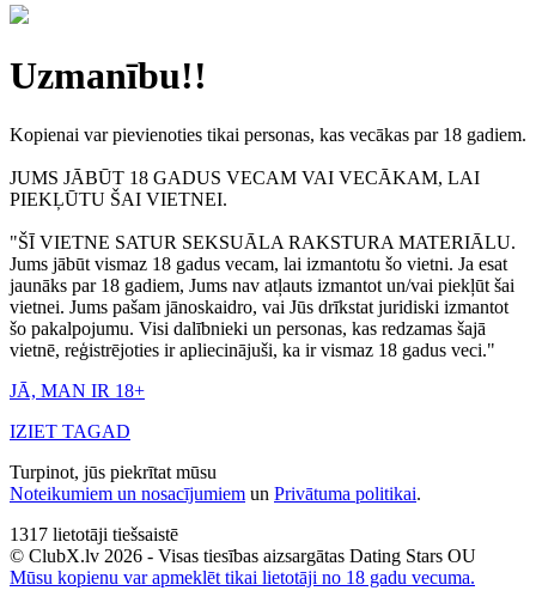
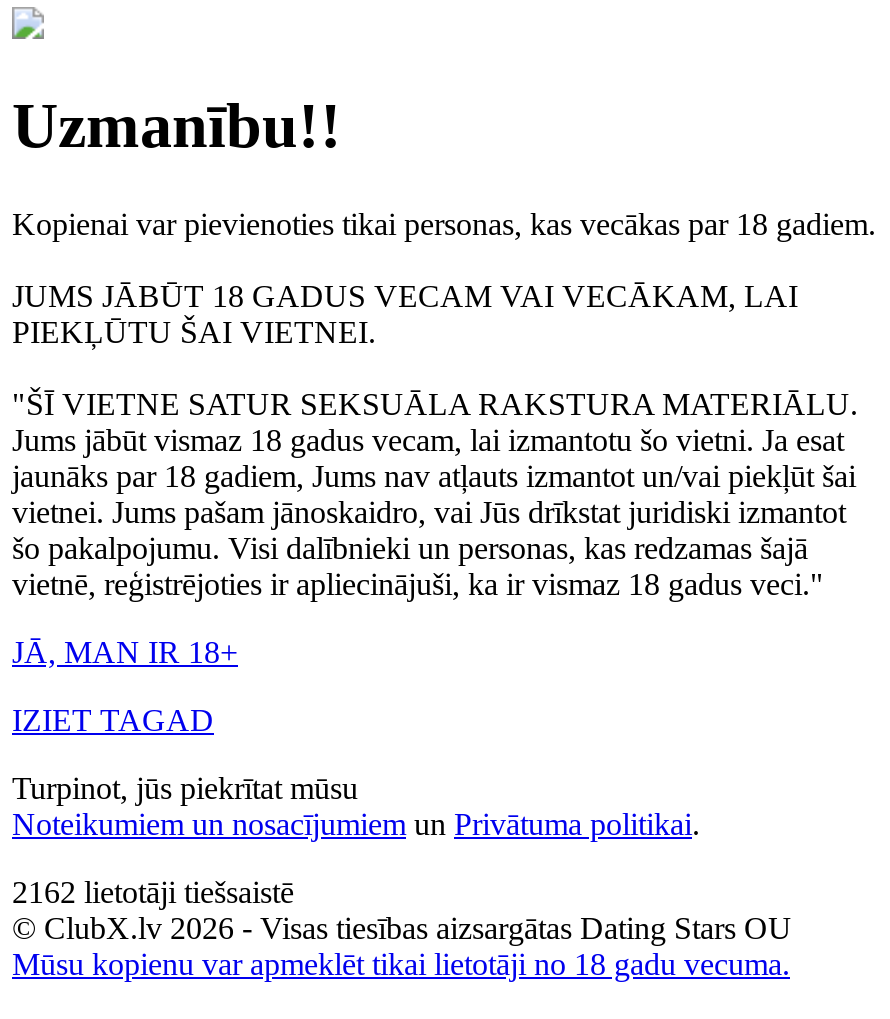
- 1317 lietotāji tiešsaistē
+ 2162 lietotāji tiešsaistē
